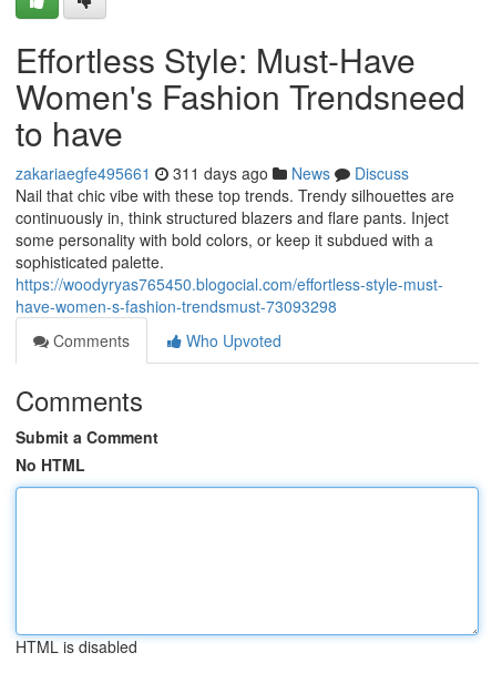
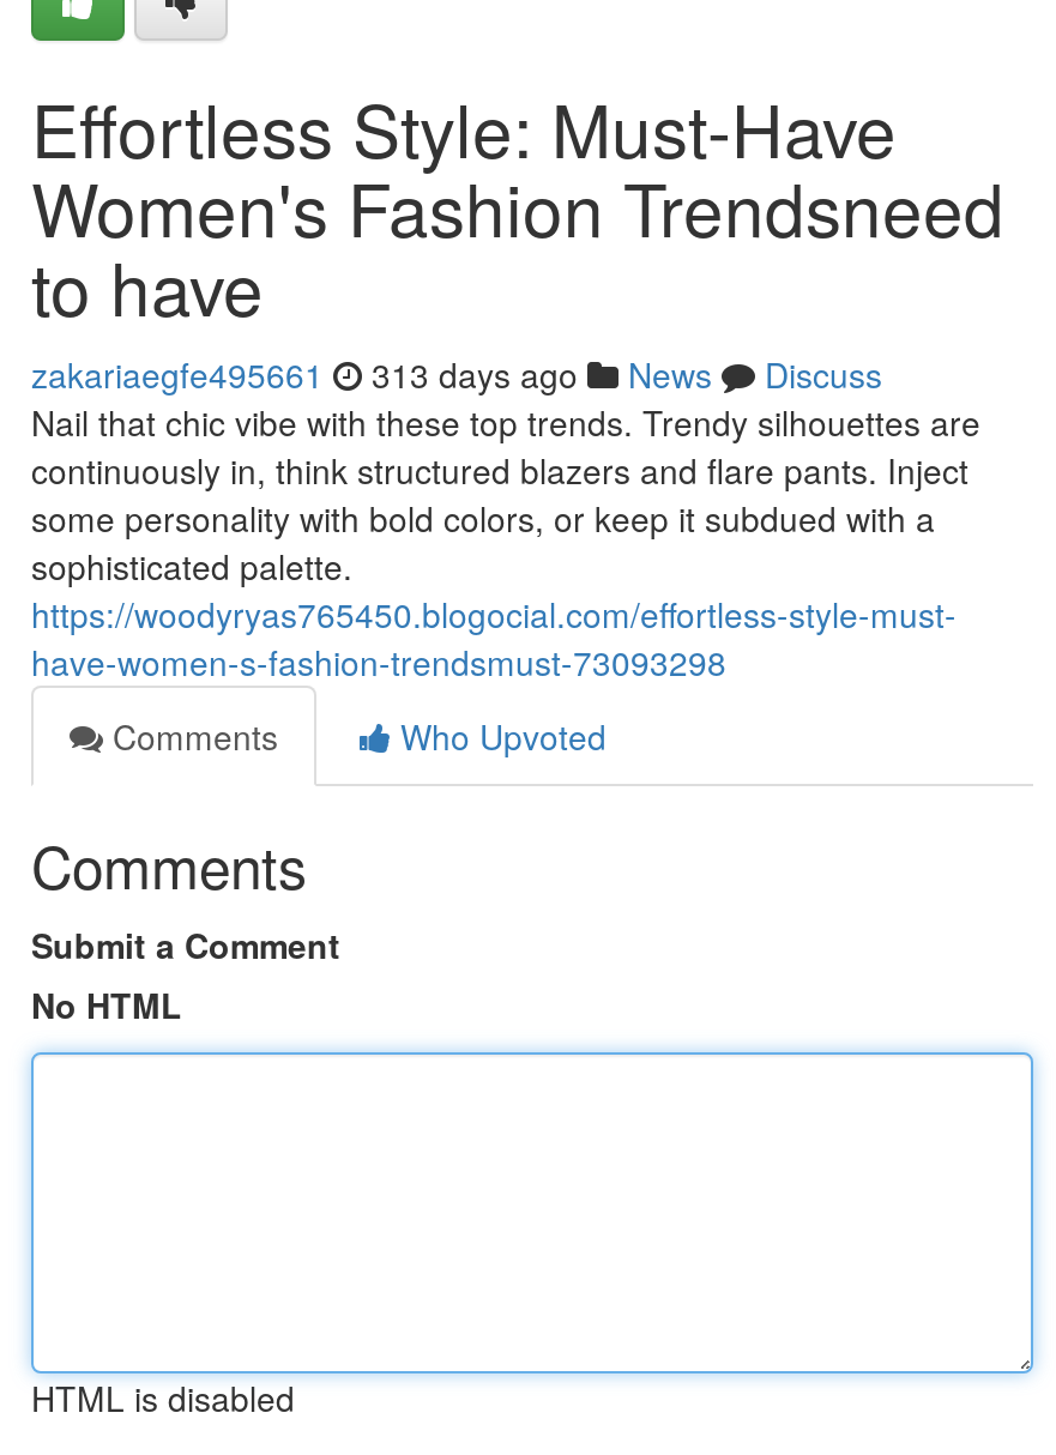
- zakariaegfe495661 311 days ago News Discuss
+ zakariaegfe495661 313 days ago News Discuss
